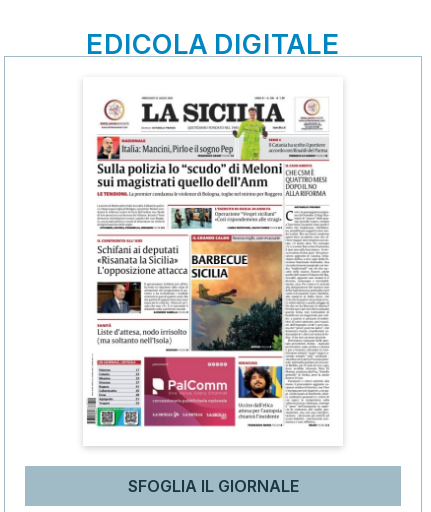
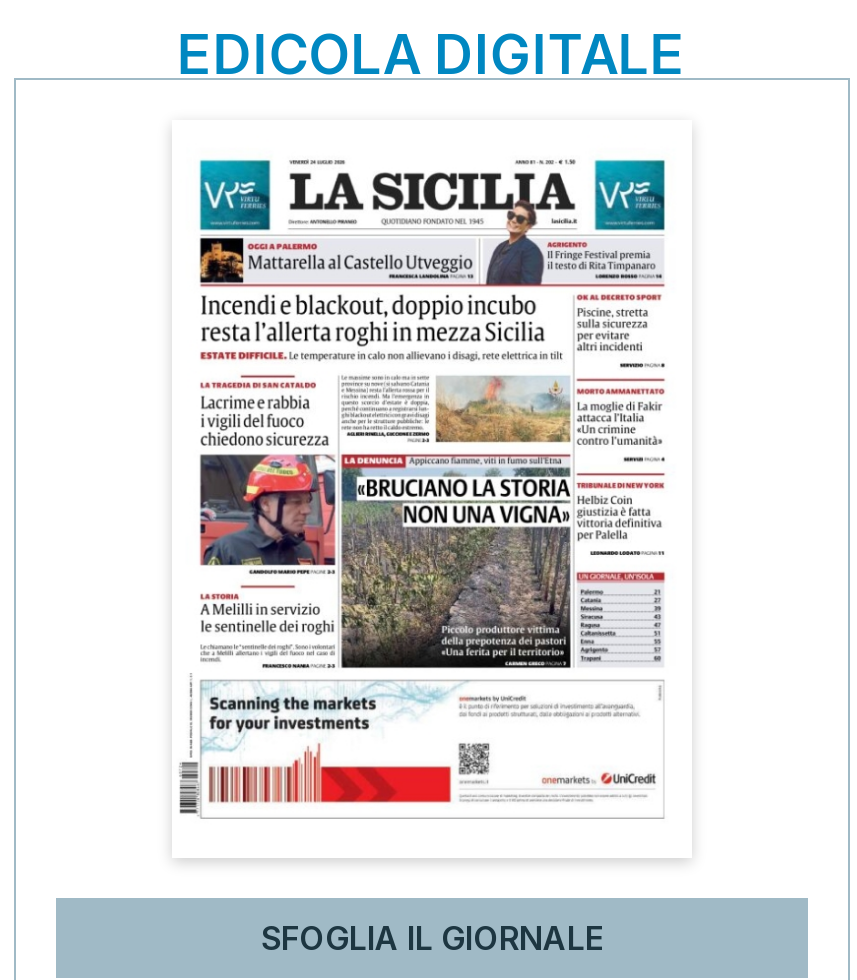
- [image]
+ [image]
